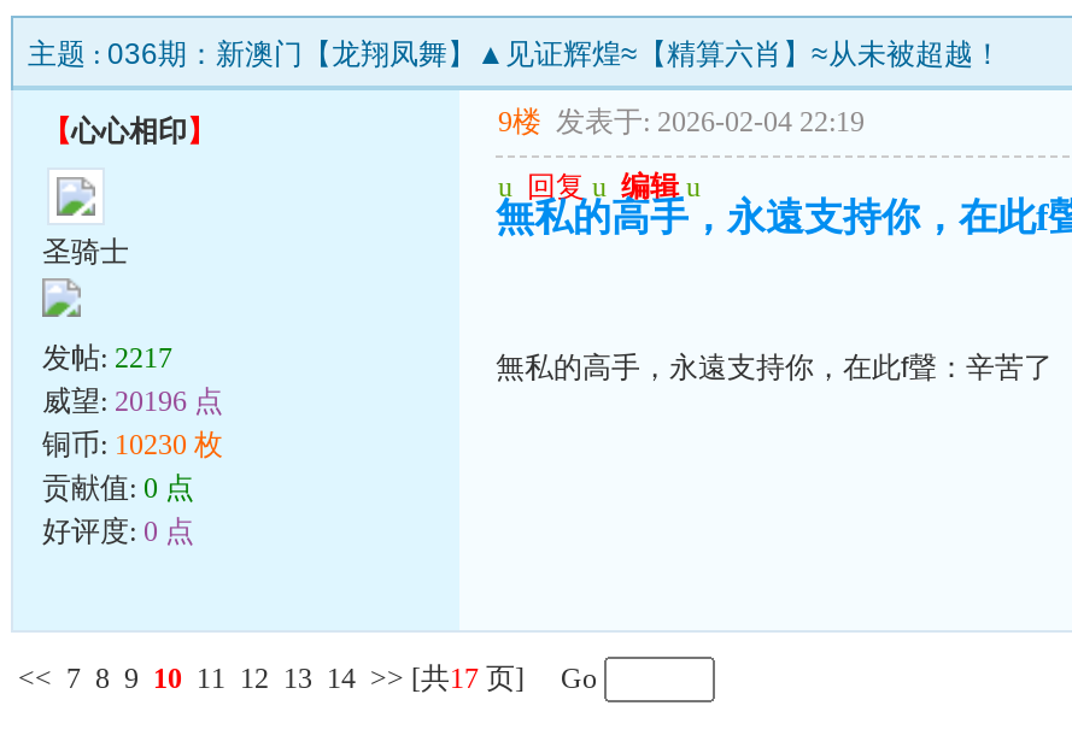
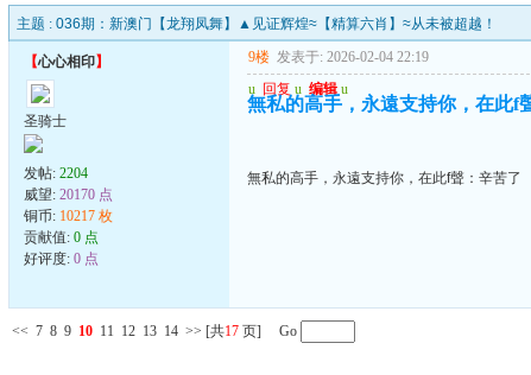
- 发帖: 2217
+ 发帖: 2204

- 威望: 20196 点
+ 威望: 20170 点

- 铜币: 10230 枚
+ 铜币: 10217 枚
